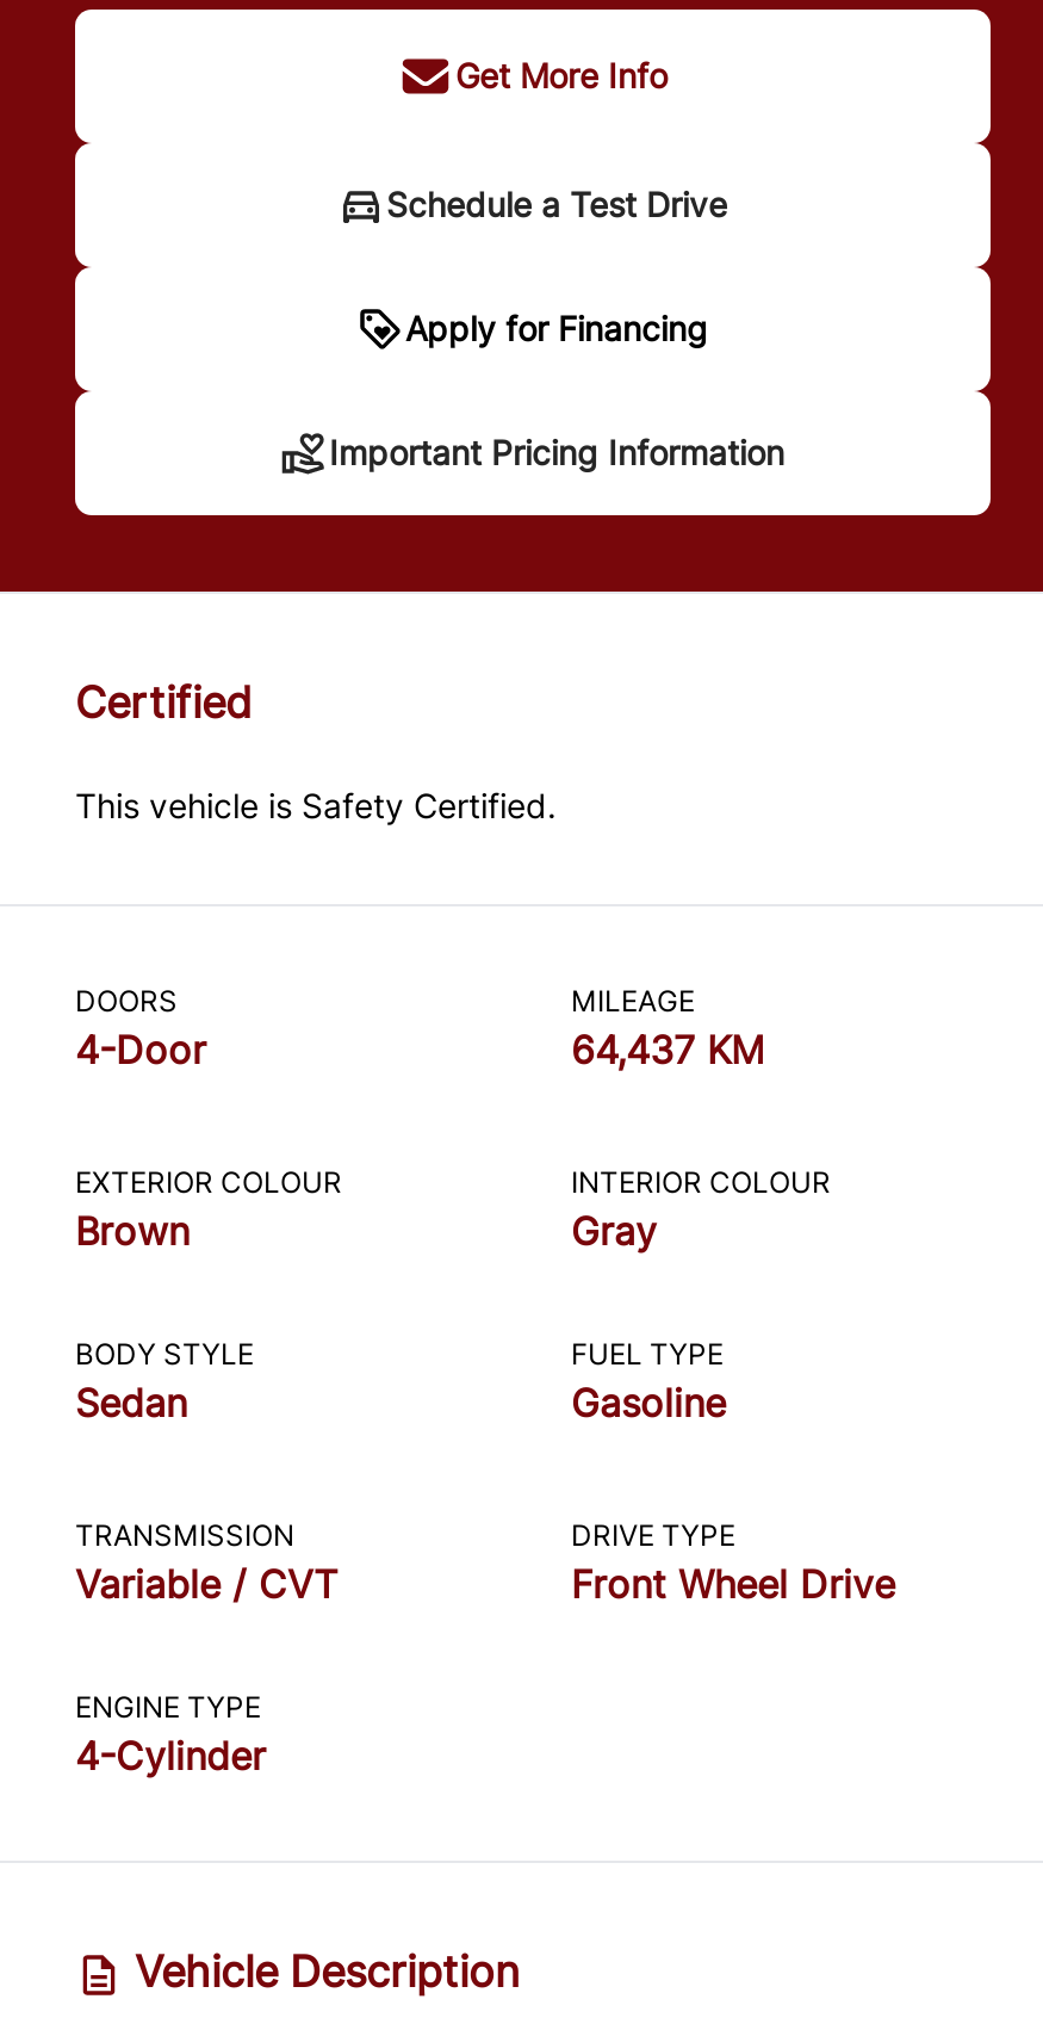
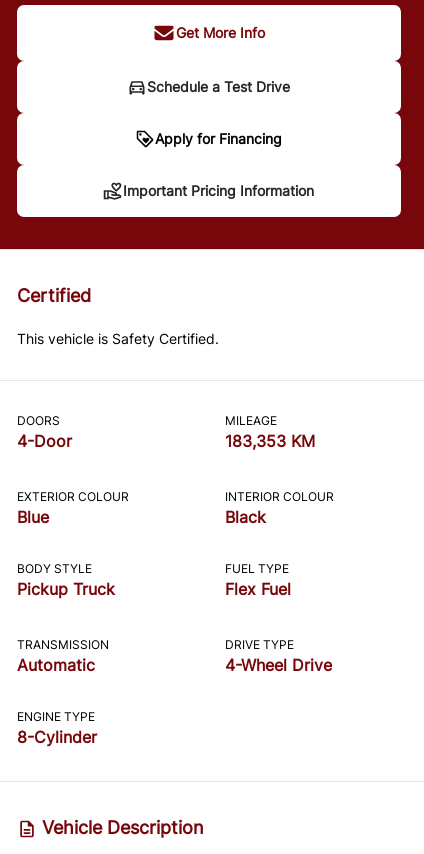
- 64,437 KM
+ 183,353 KM

- Brown
+ Blue

- Gray
+ Black

- Sedan
+ Pickup Truck

- Gasoline
+ Flex Fuel

- Variable / CVT
+ Automatic

- Front Wheel Drive
+ 4-Wheel Drive

- 4-Cylinder
+ 8-Cylinder
